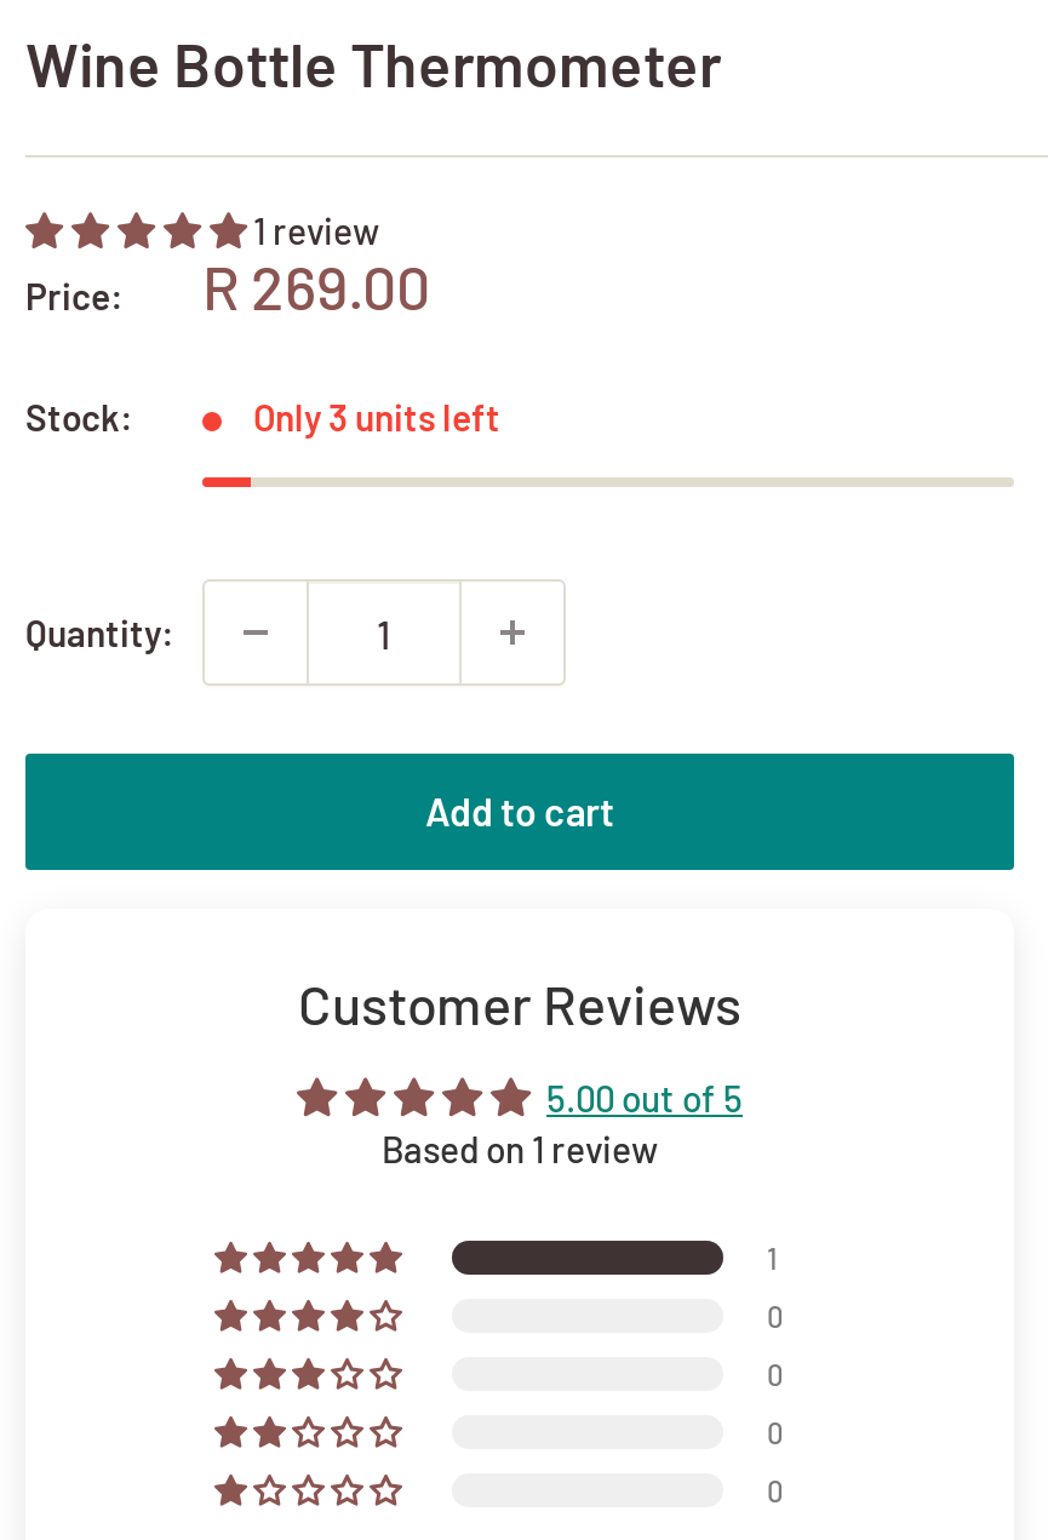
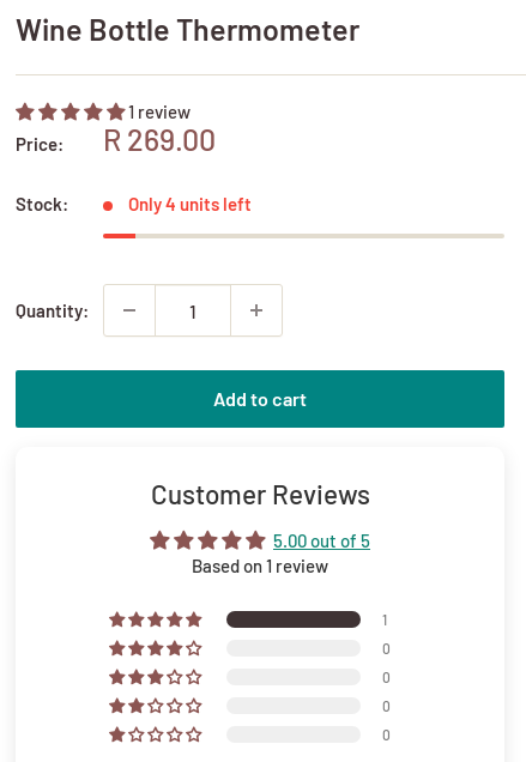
- Only 3 units left
+ Only 4 units left
